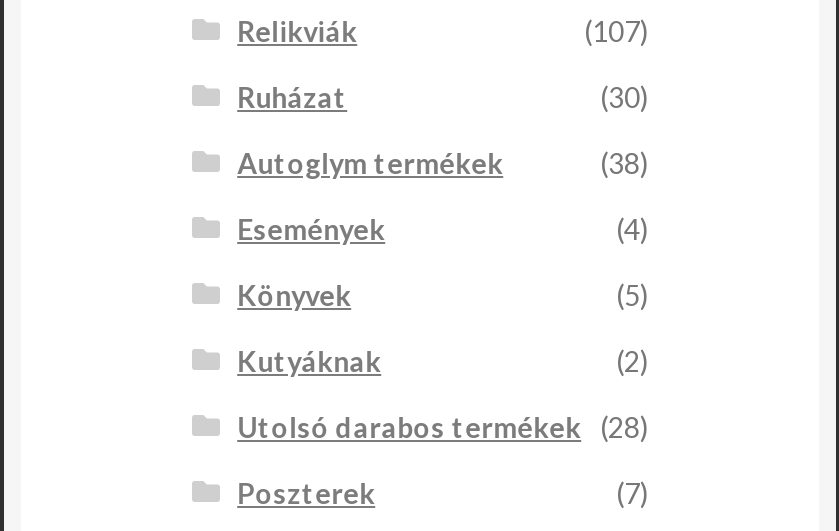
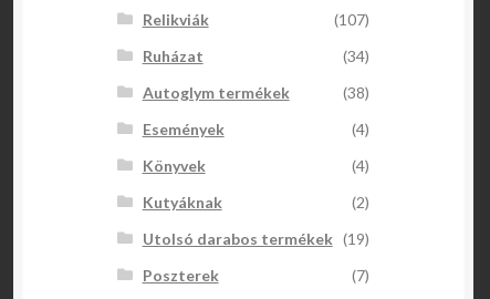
- (30)
+ (34)

- (5)
+ (4)

- Utolsó darabos termékek (28)
+ Utolsó darabos termékek (19)
